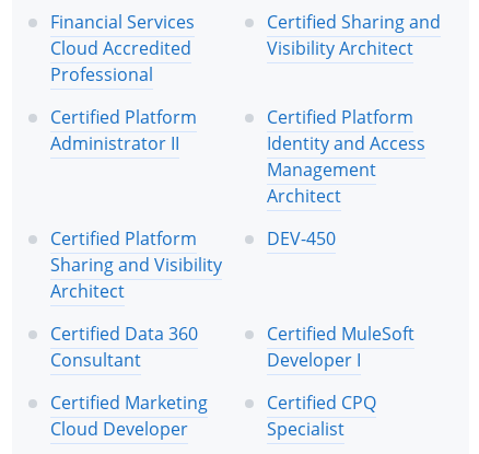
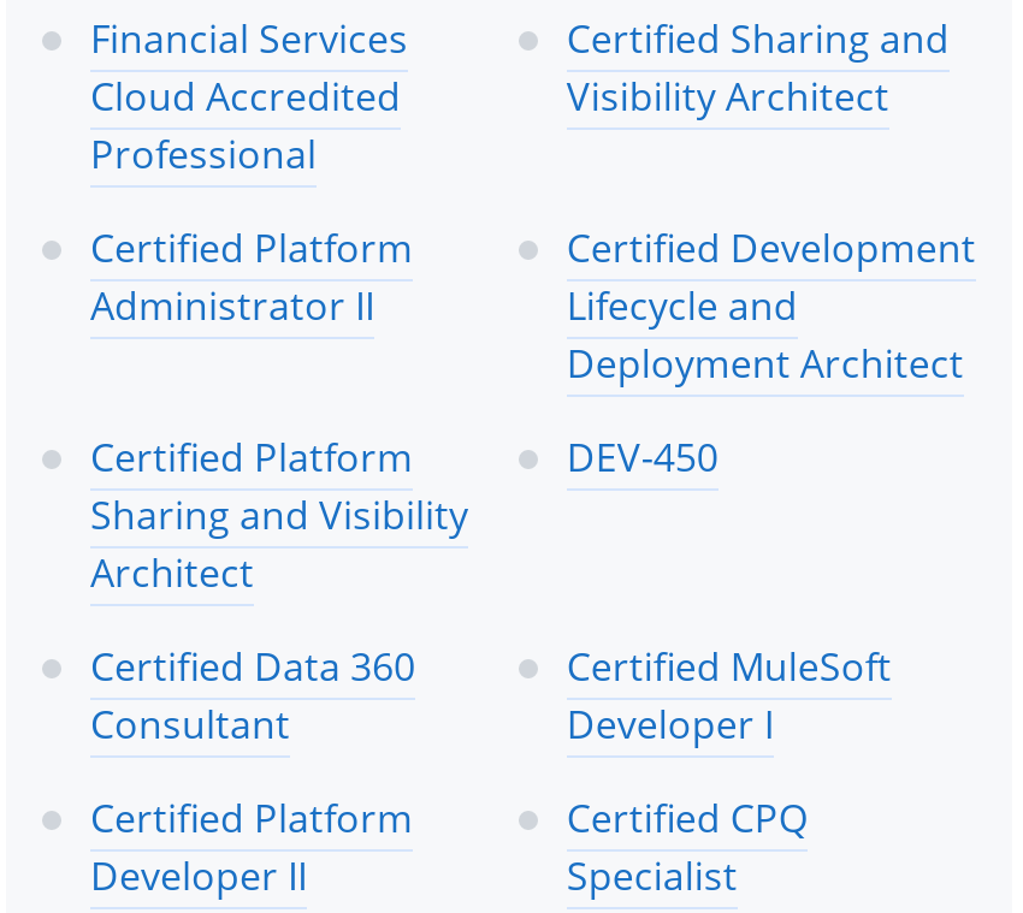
- Certified Platform
- Identity and Access
- Management
- Architect
+ Certified Development
+ Lifecycle and
+ Deployment Architect

- Certified Marketing
- Cloud Developer
+ Certified Platform
+ Developer II
